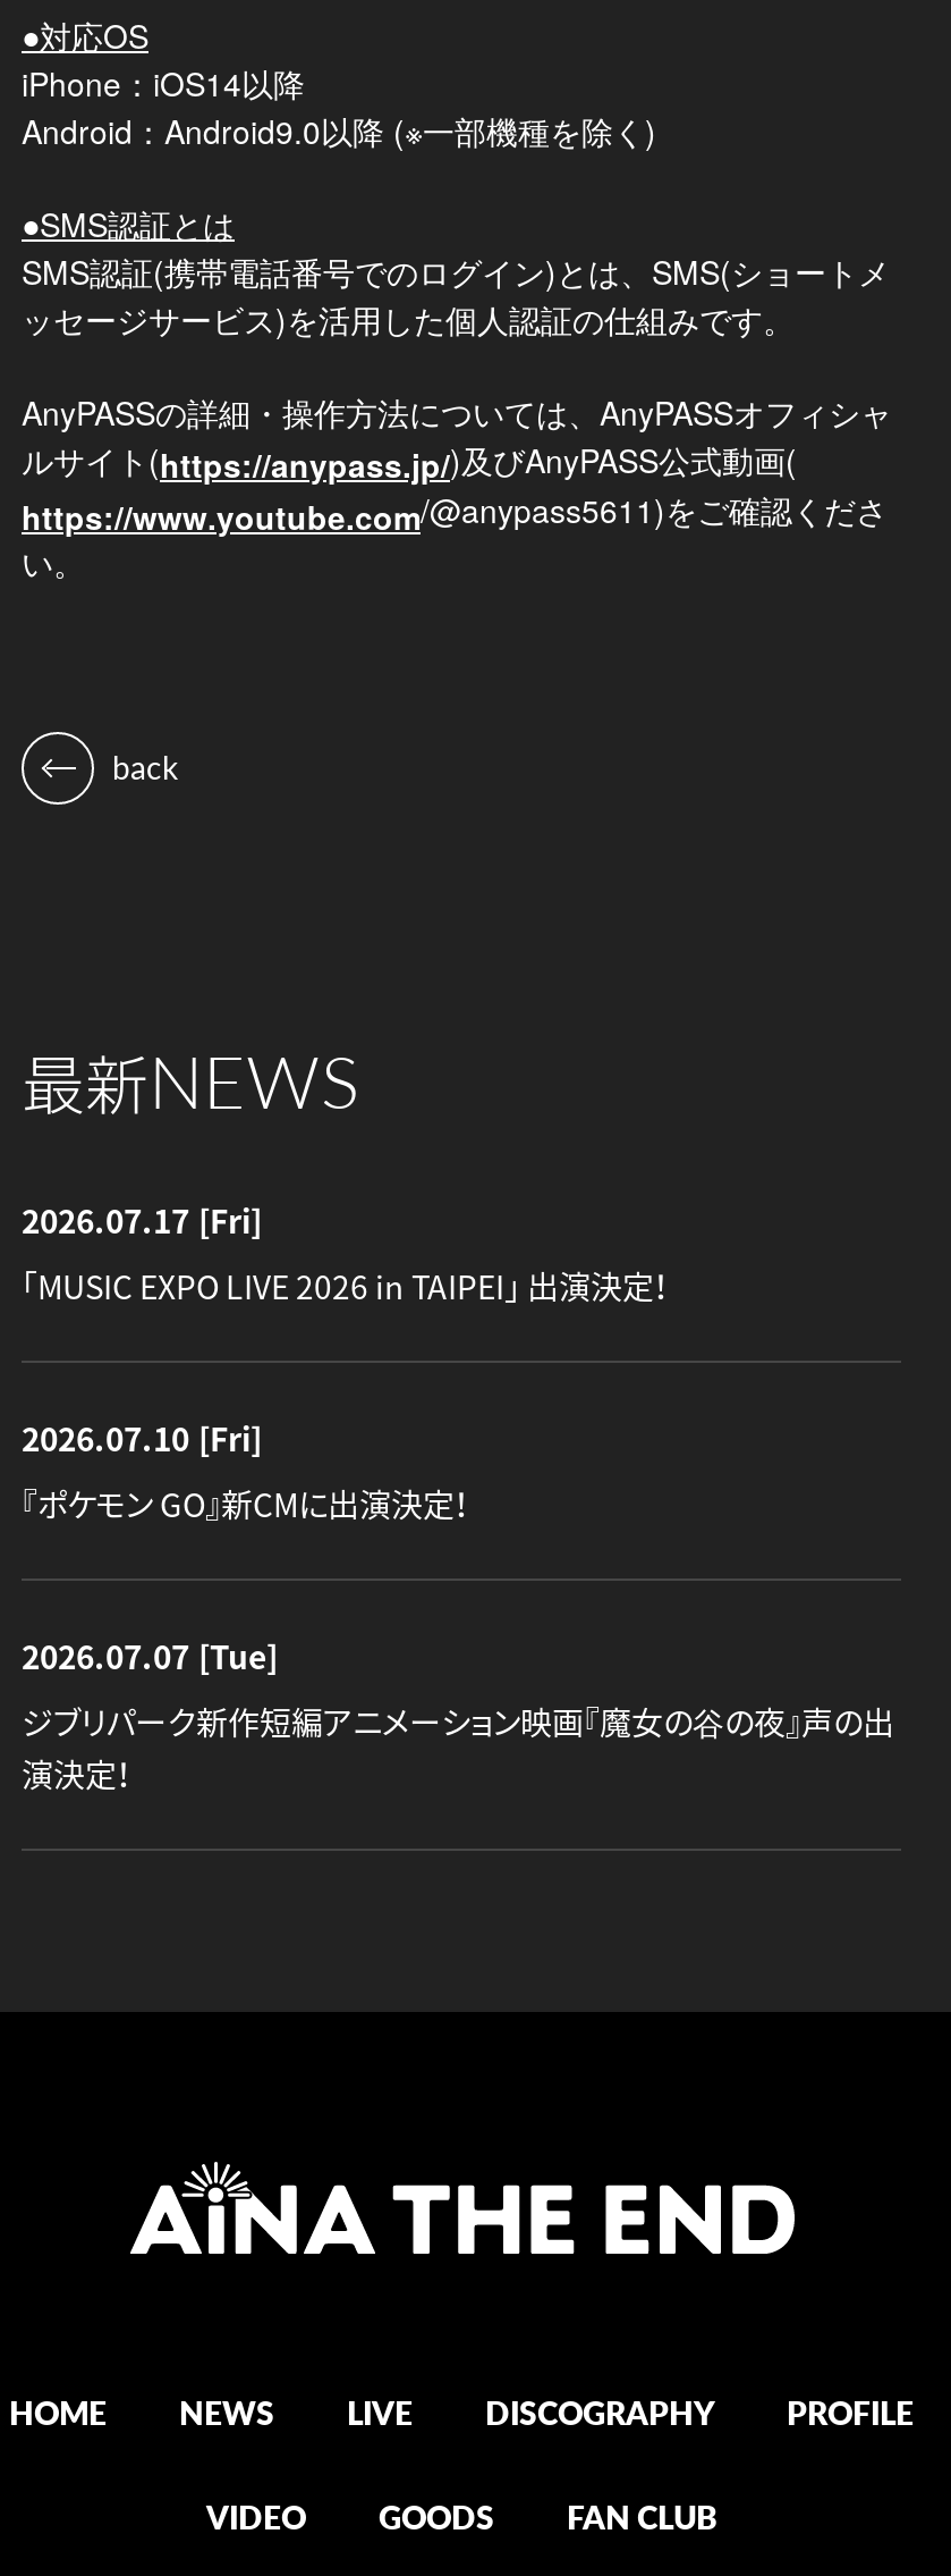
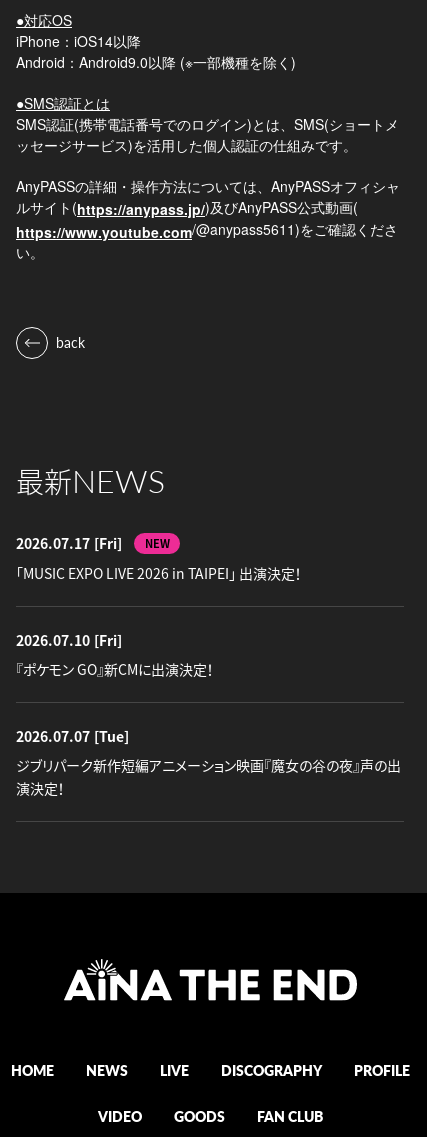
+ NEW
